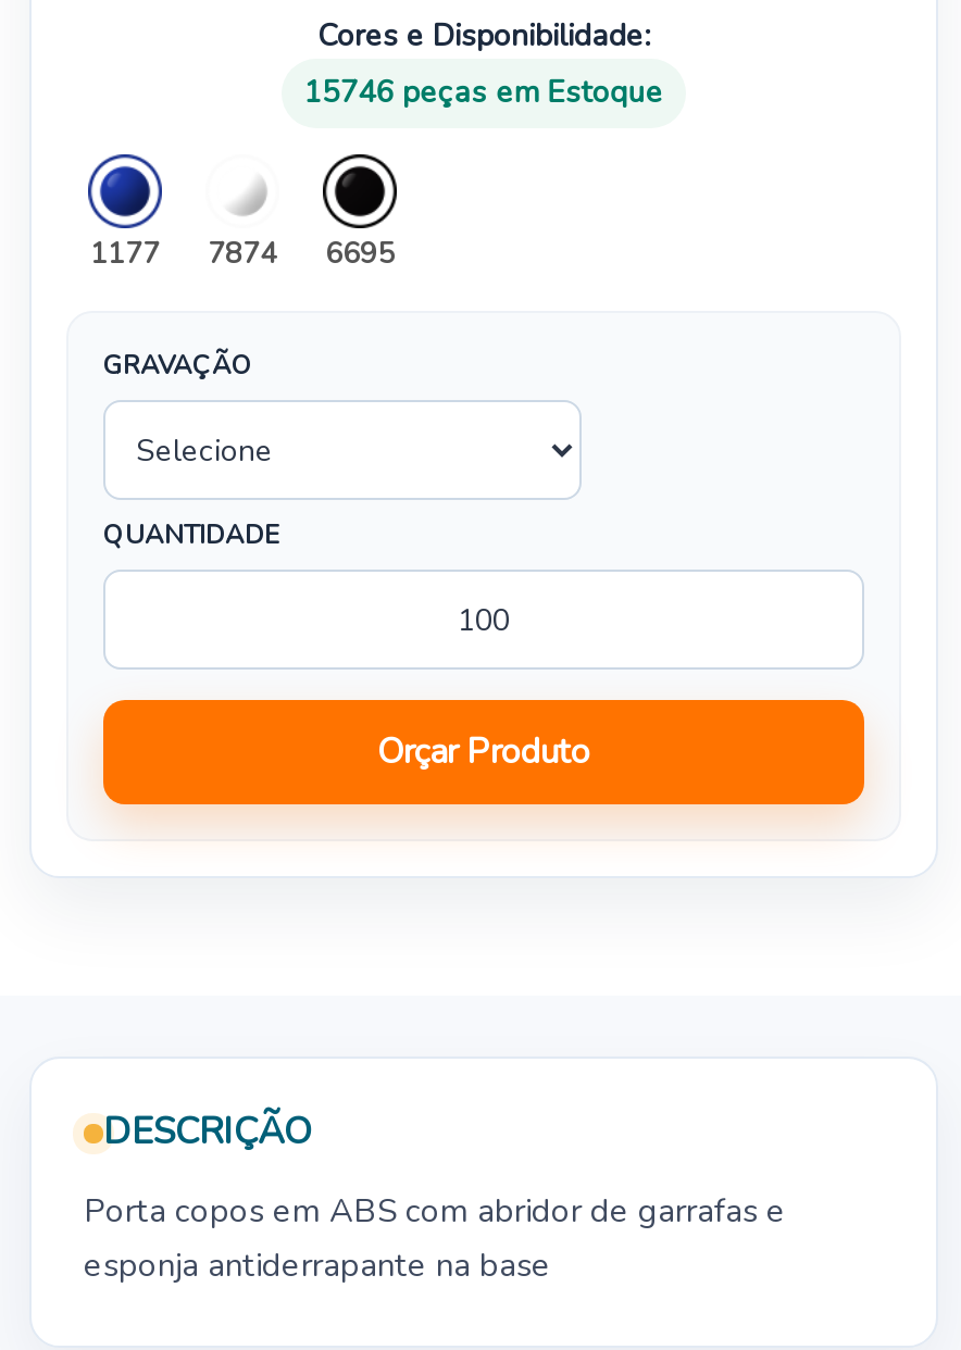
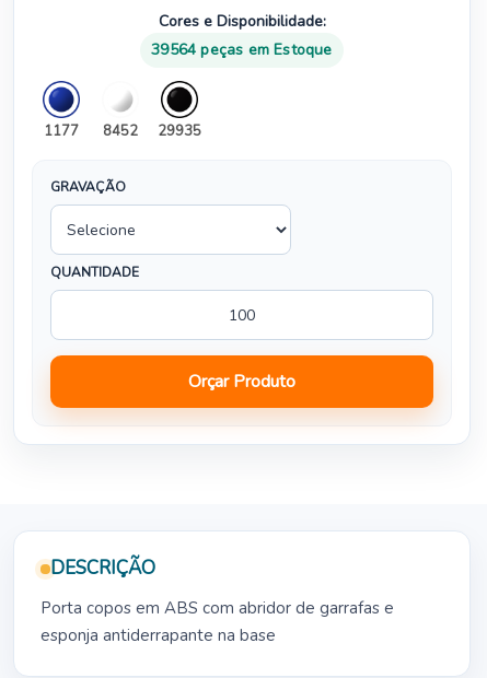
- 15746 peças em Estoque
+ 39564 peças em Estoque

- 7874
+ 8452

- 6695
+ 29935
